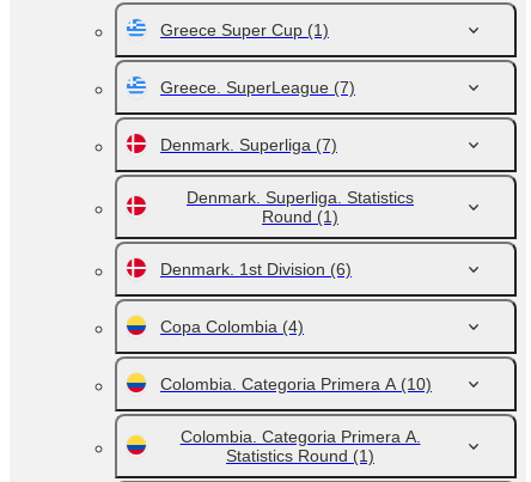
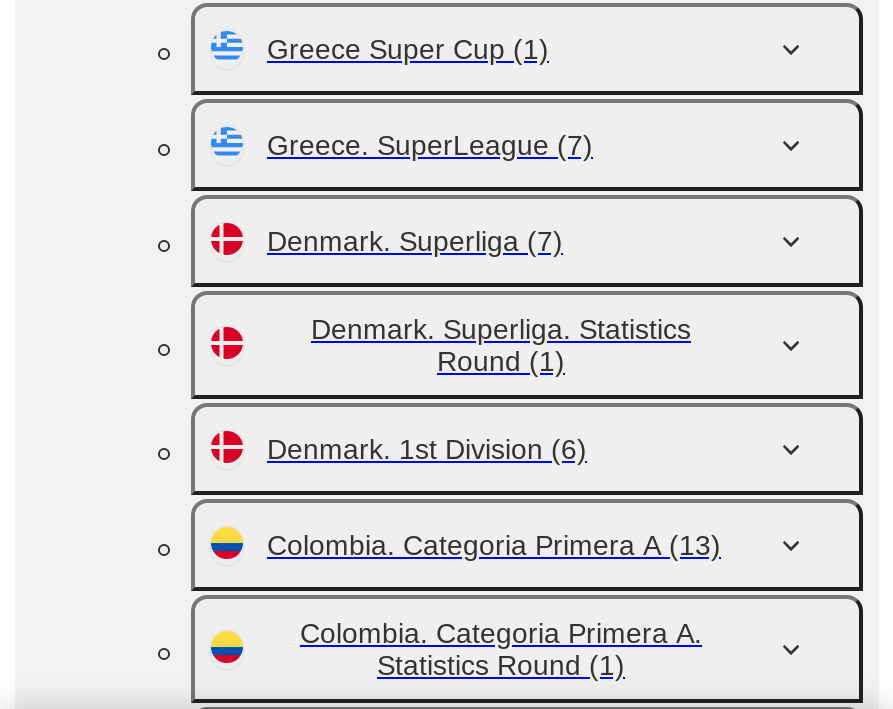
- Copa Colombia (4)
- Colombia. Categoria Primera A (10)
+ Colombia. Categoria Primera A (13)
